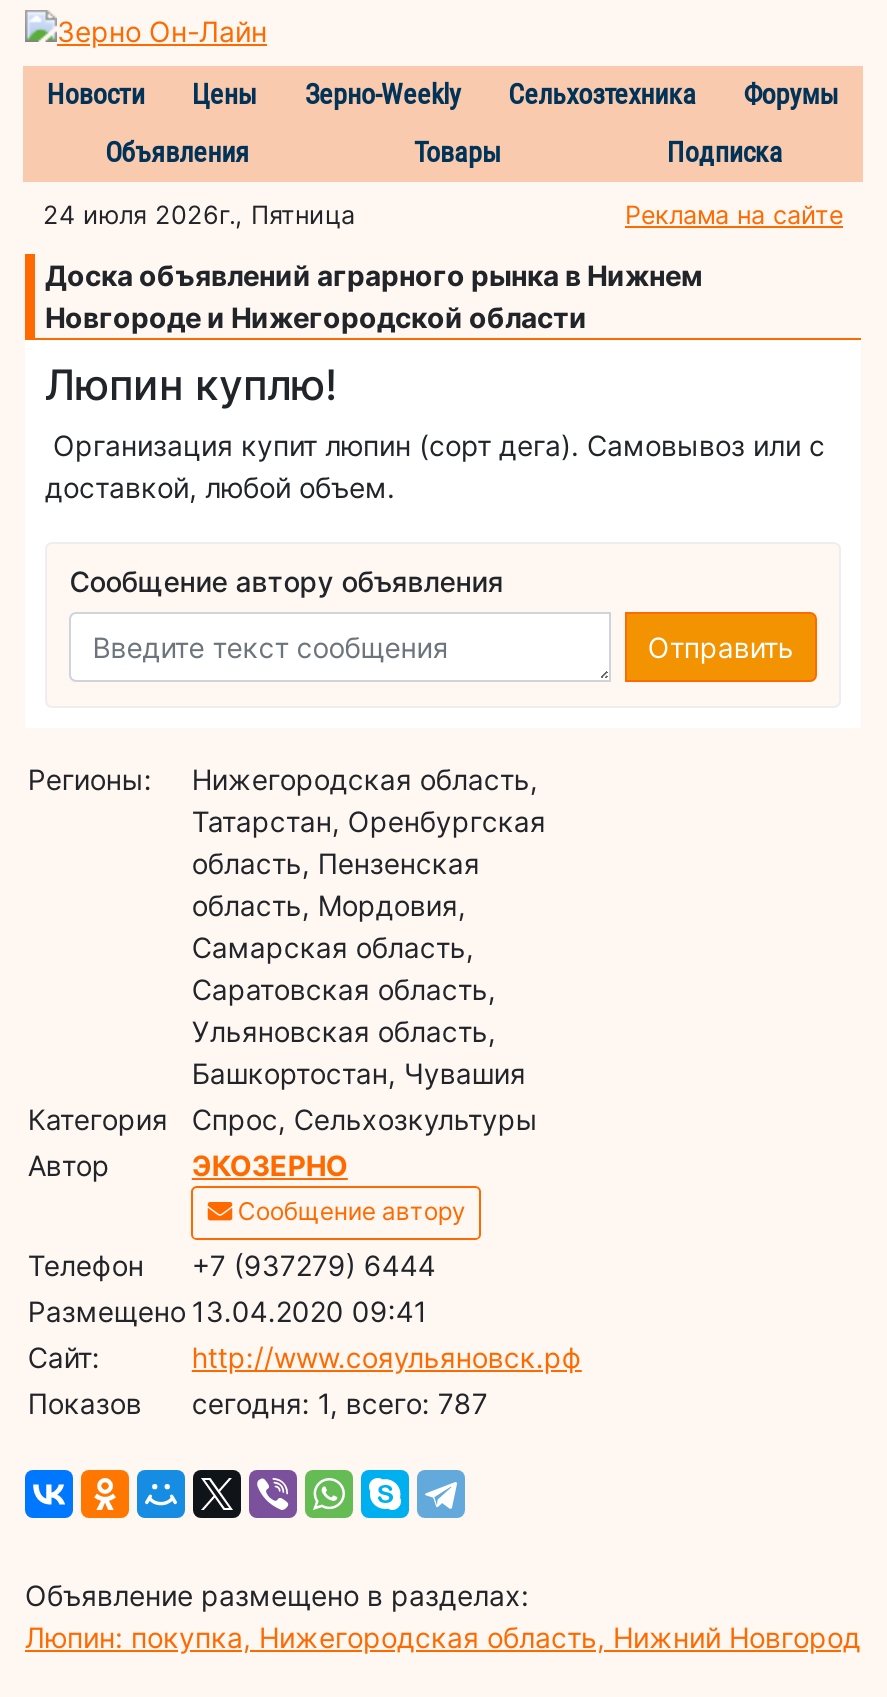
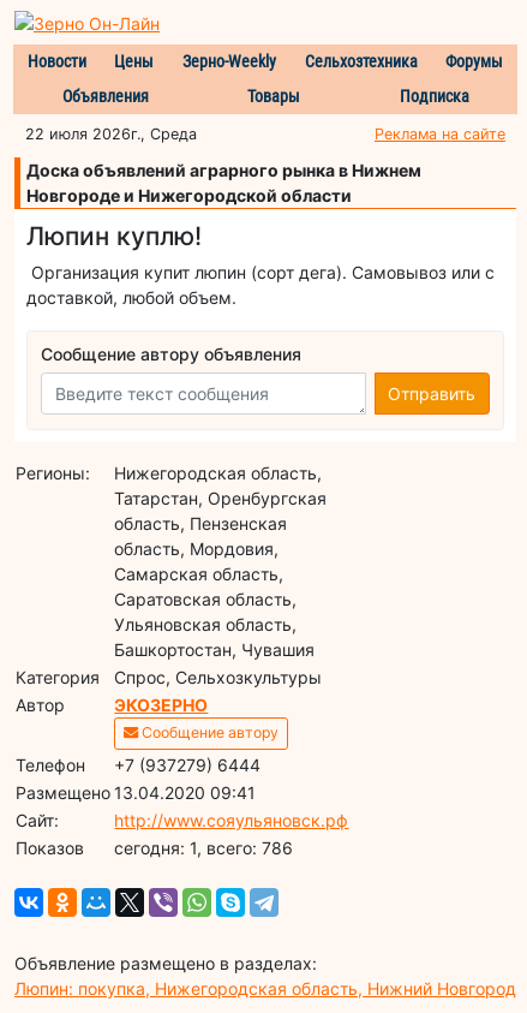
- 24 июля 2026г., Пятница
+ 22 июля 2026г., Среда

- cегодня: 1, всего: 787
+ cегодня: 1, всего: 786
